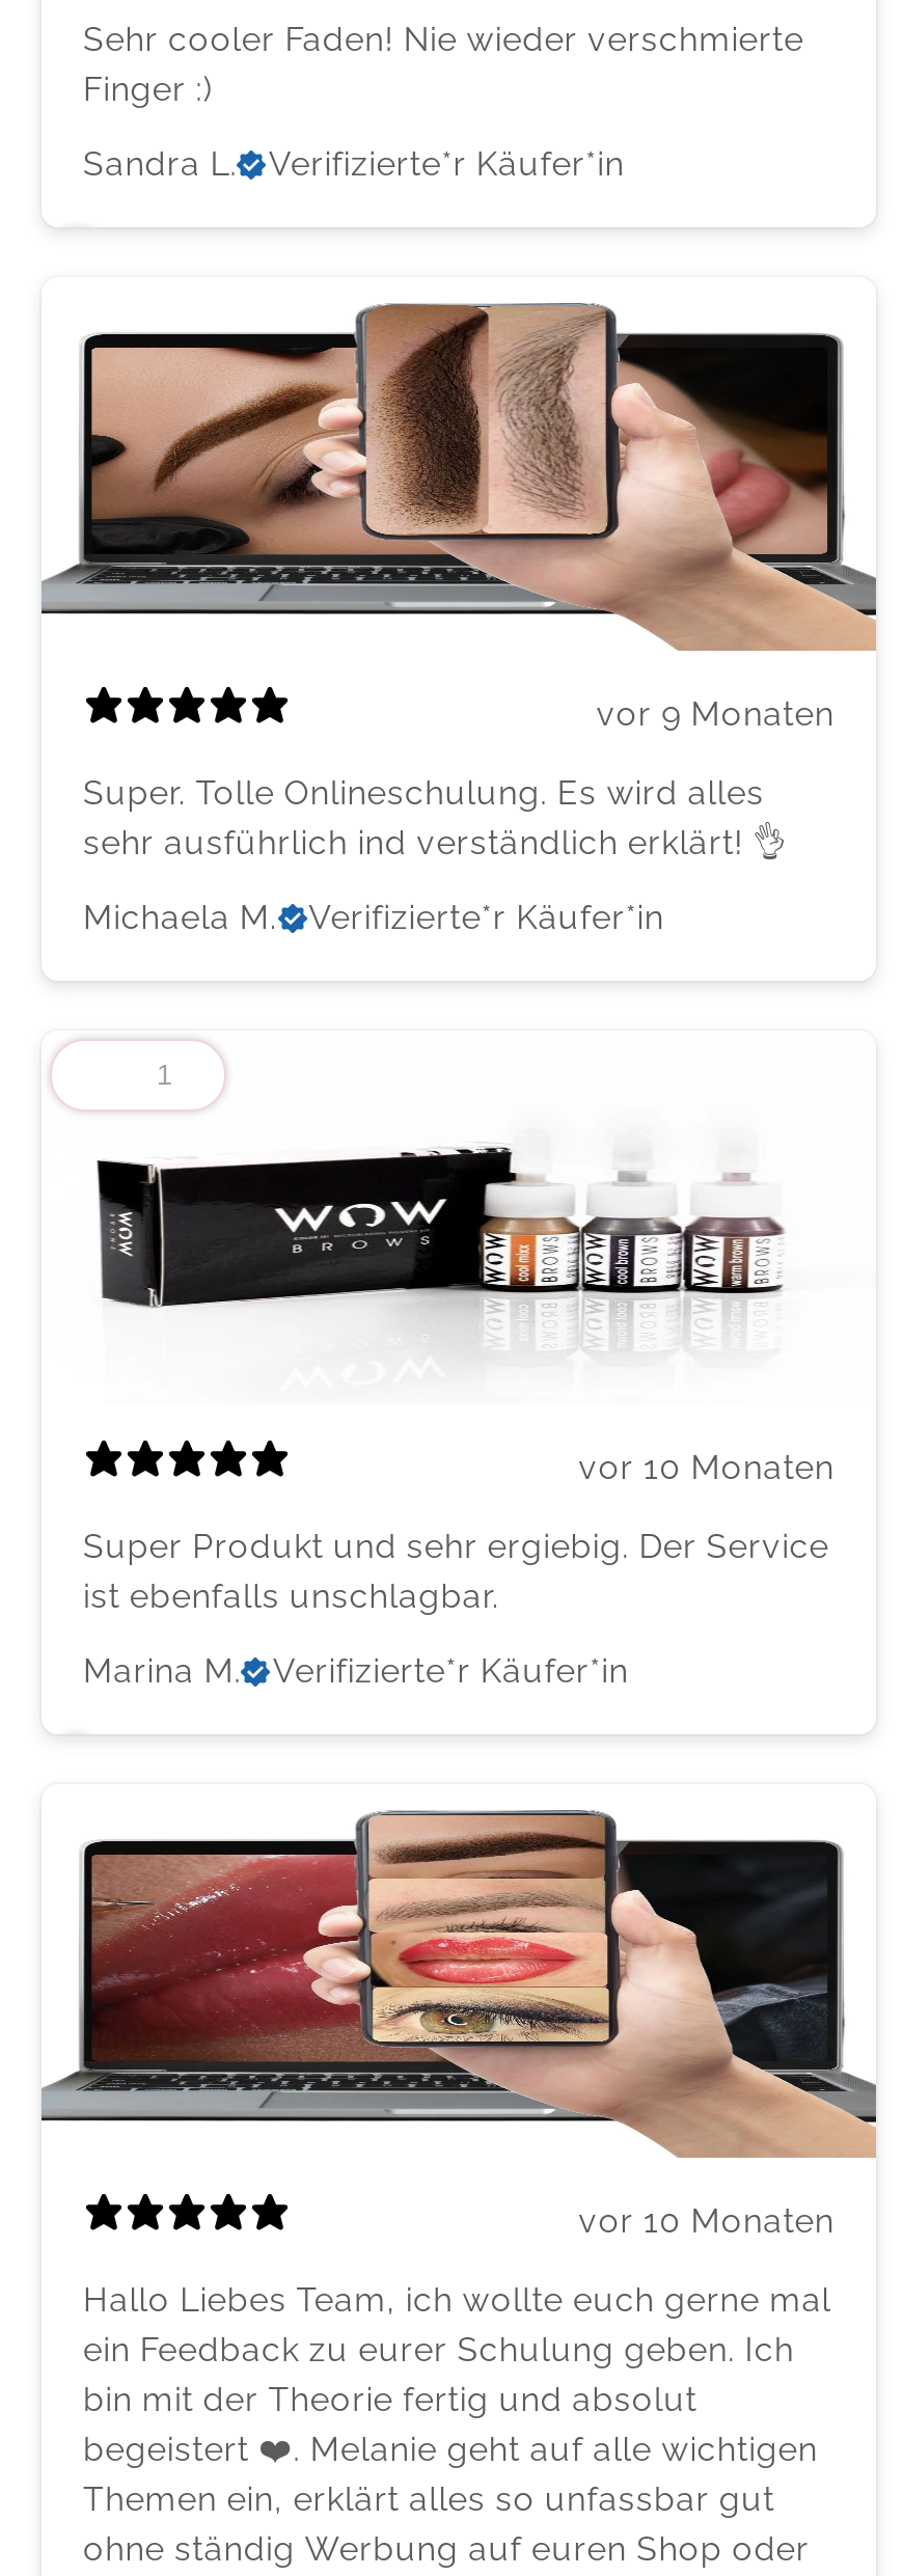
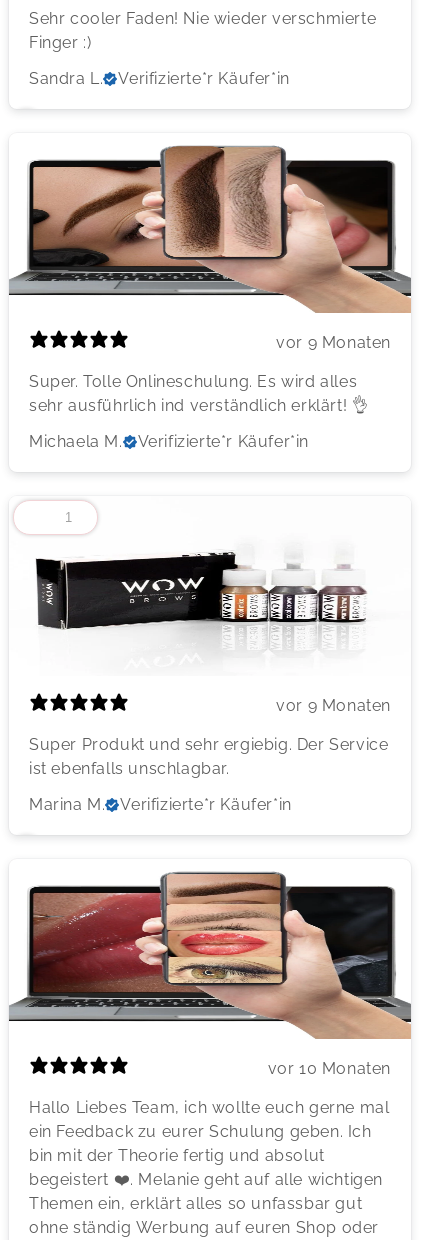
- vor 10 Monaten
+ vor 9 Monaten
